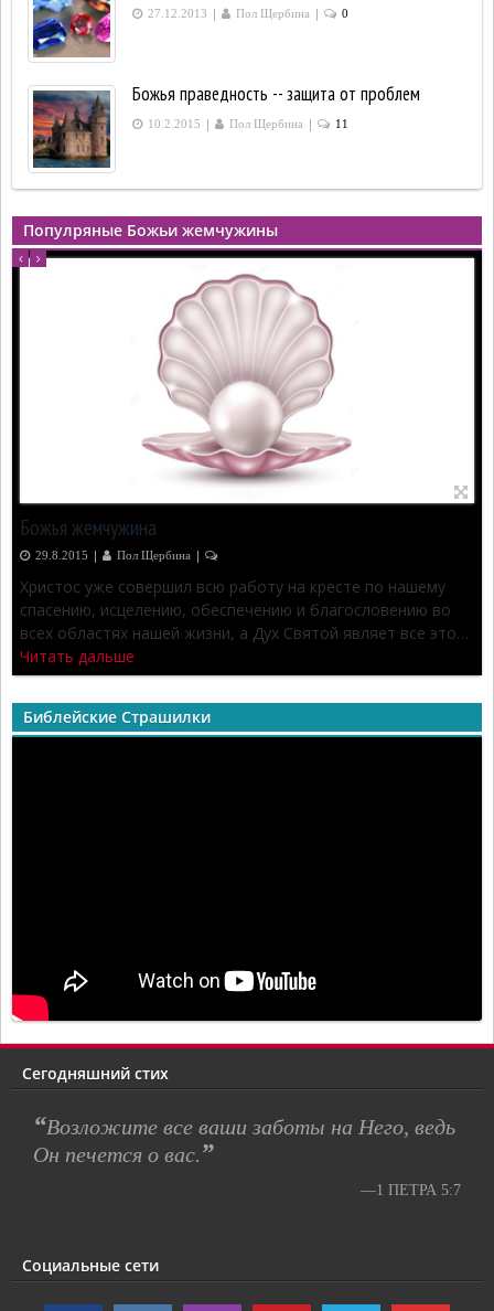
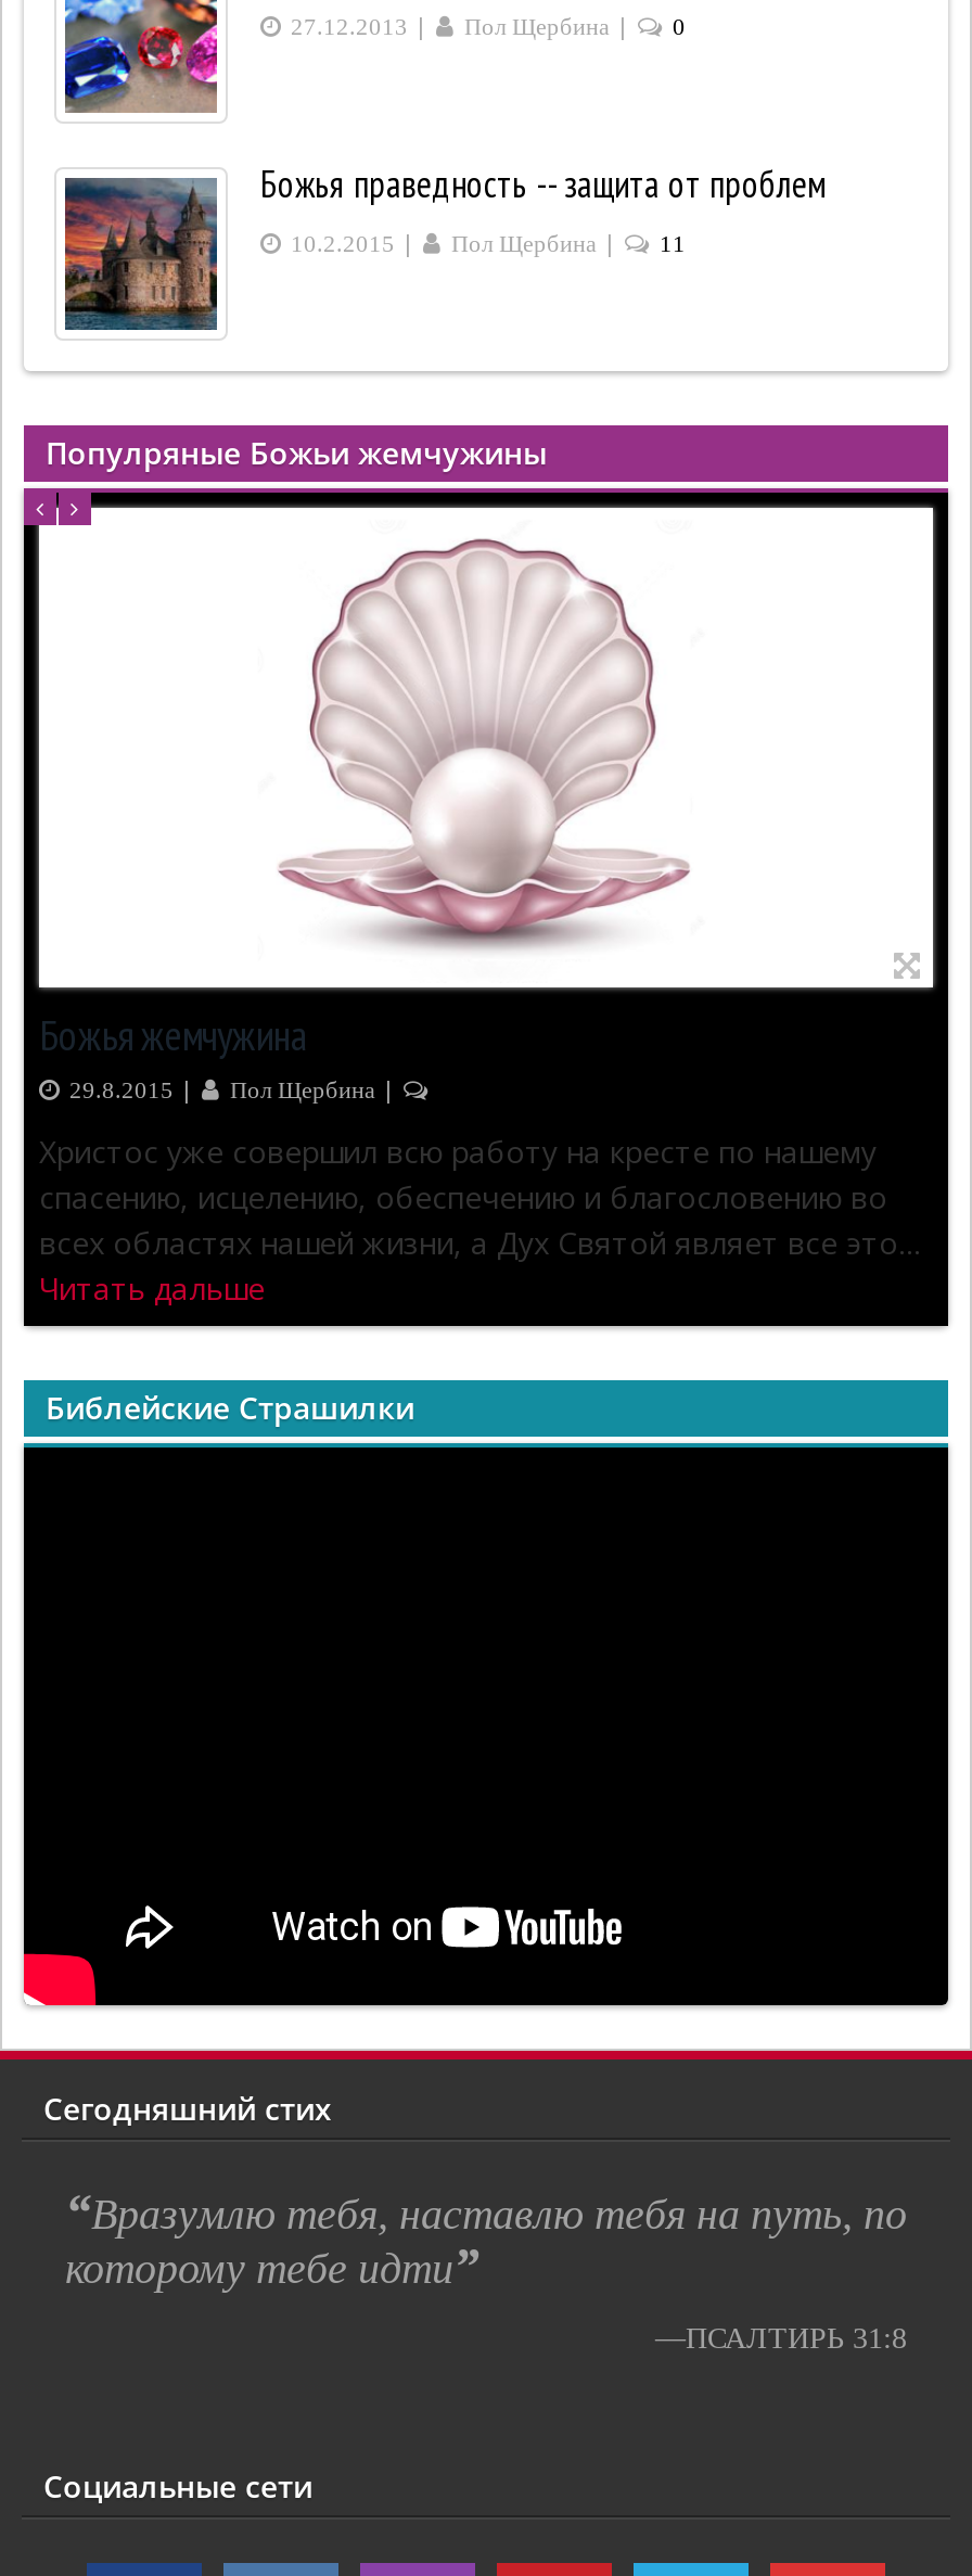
- “Возложите все ваши заботы на Него, ведь
- Он печется о вас.”
+ “Вразумлю тебя, наставлю тебя на путь, по
+ которому тебе идти”

- —1 ПЕТРА 5:7
+ —ПСАЛТИРЬ 31:8
